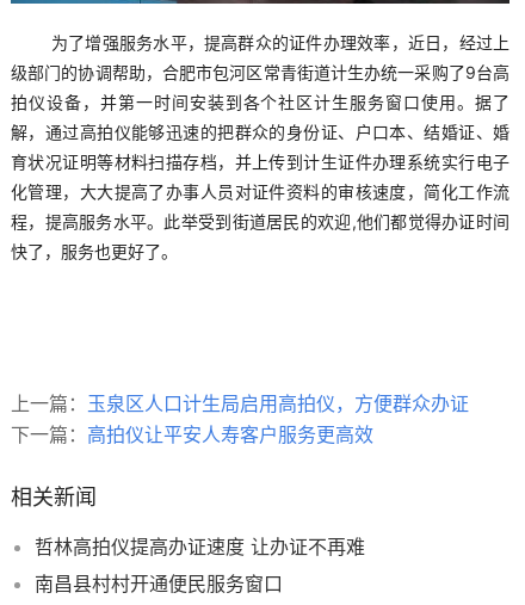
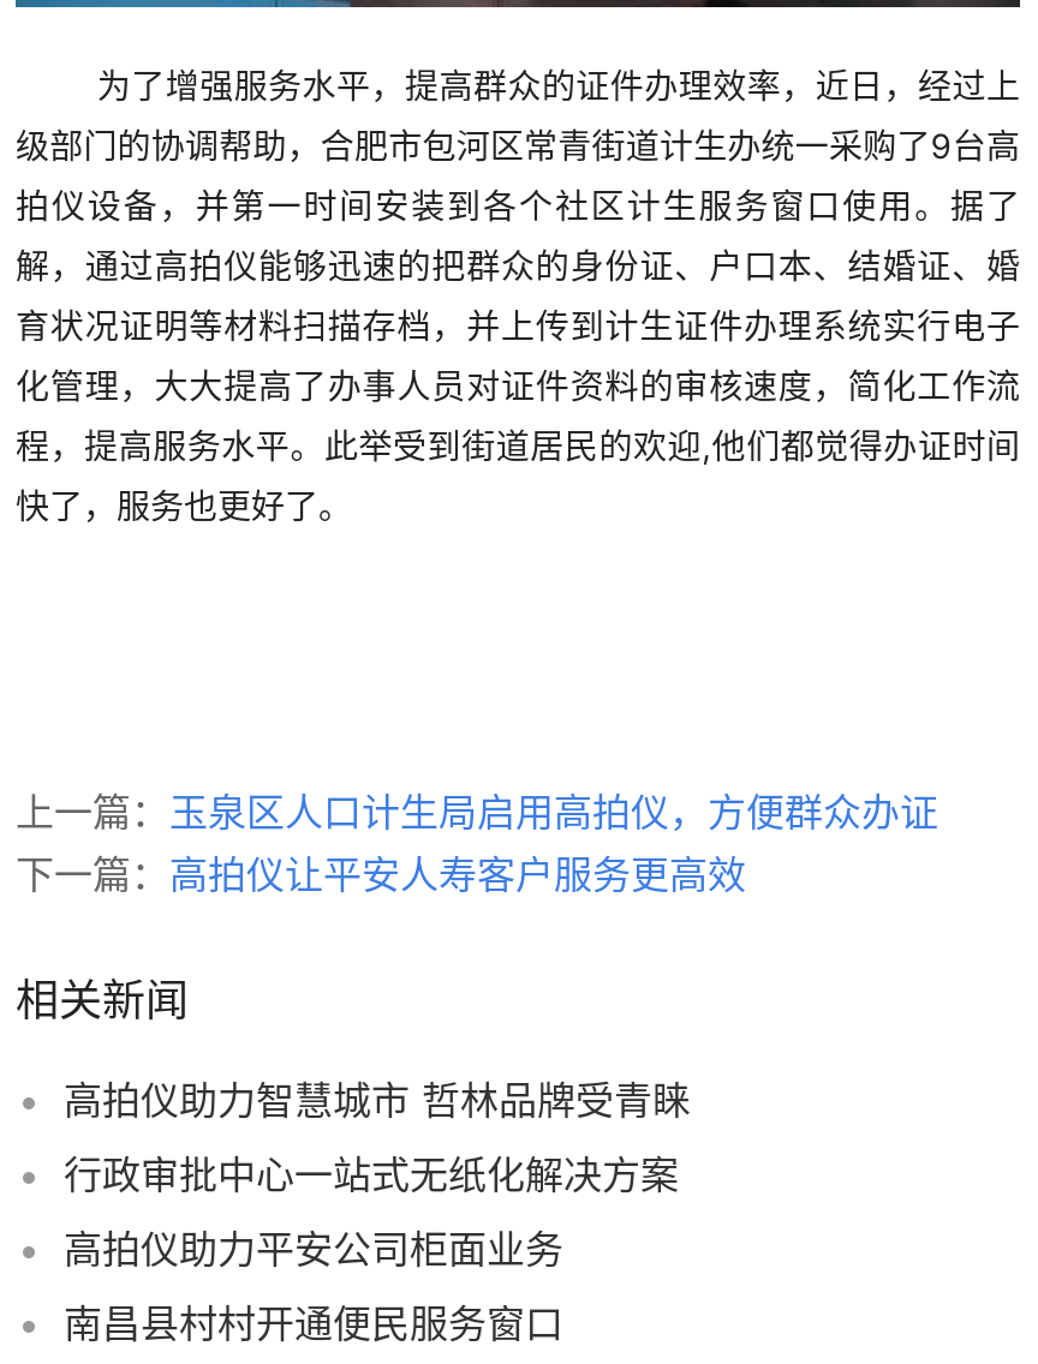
- 哲林高拍仪提高办证速度 让办证不再难
+ 高拍仪助力智慧城市 哲林品牌受青睐
+ 行政审批中心一站式无纸化解决方案
+ 高拍仪助力平安公司柜面业务
